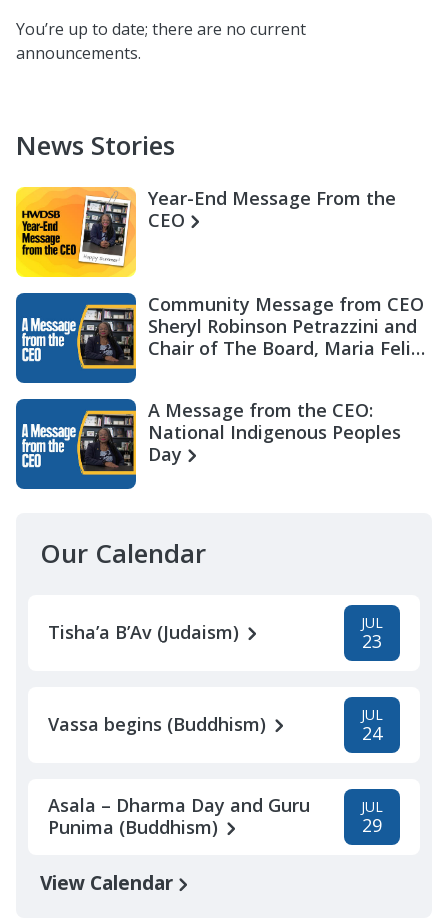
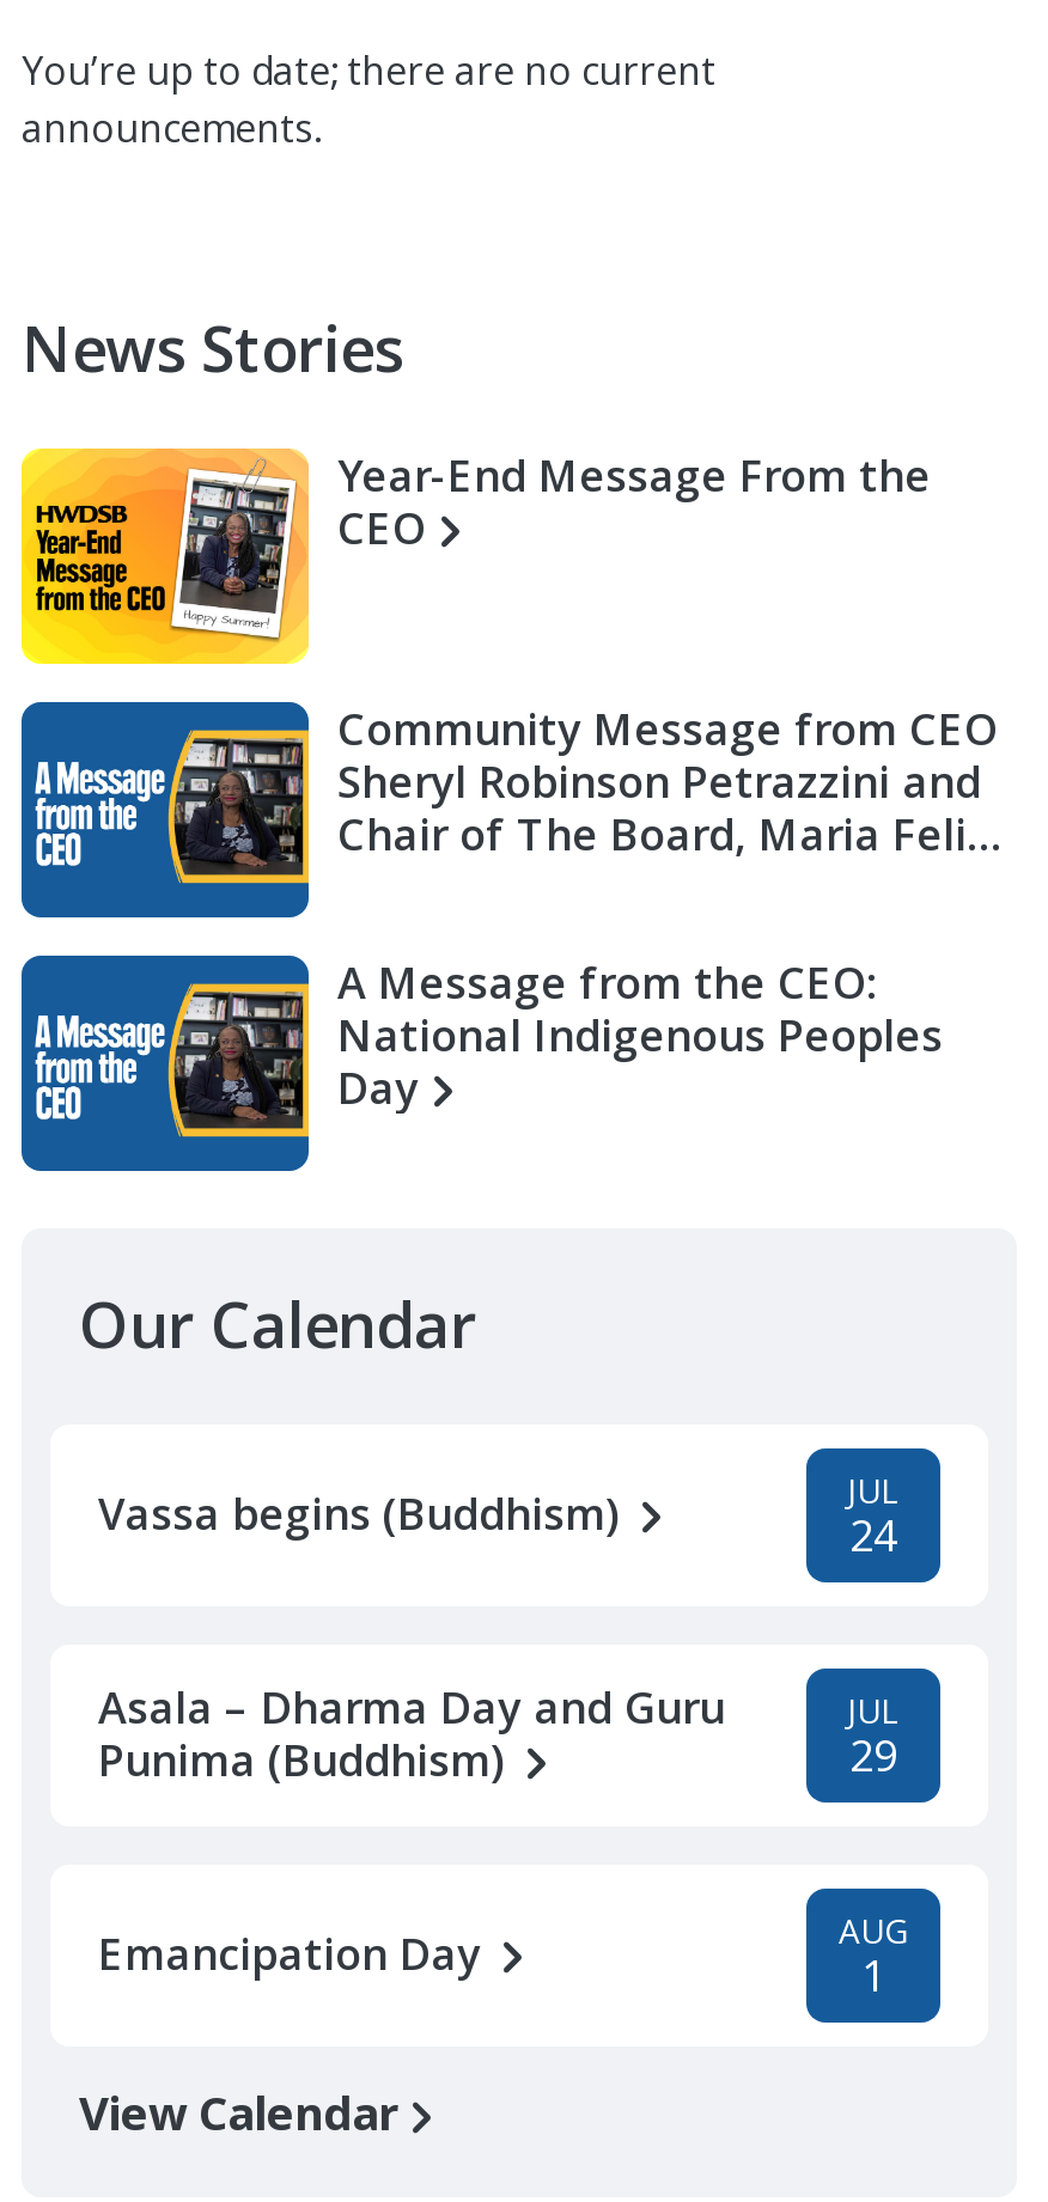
- Tisha’a B’Av (Judaism)
- JUL
- 23

moved up: Vassa begins (Buddhism) | JUL | 24 | Asala – Dharma Day and Guru | Punima (Buddhism) | JUL | 29

+ Emancipation Day
+ AUG
+ 1
